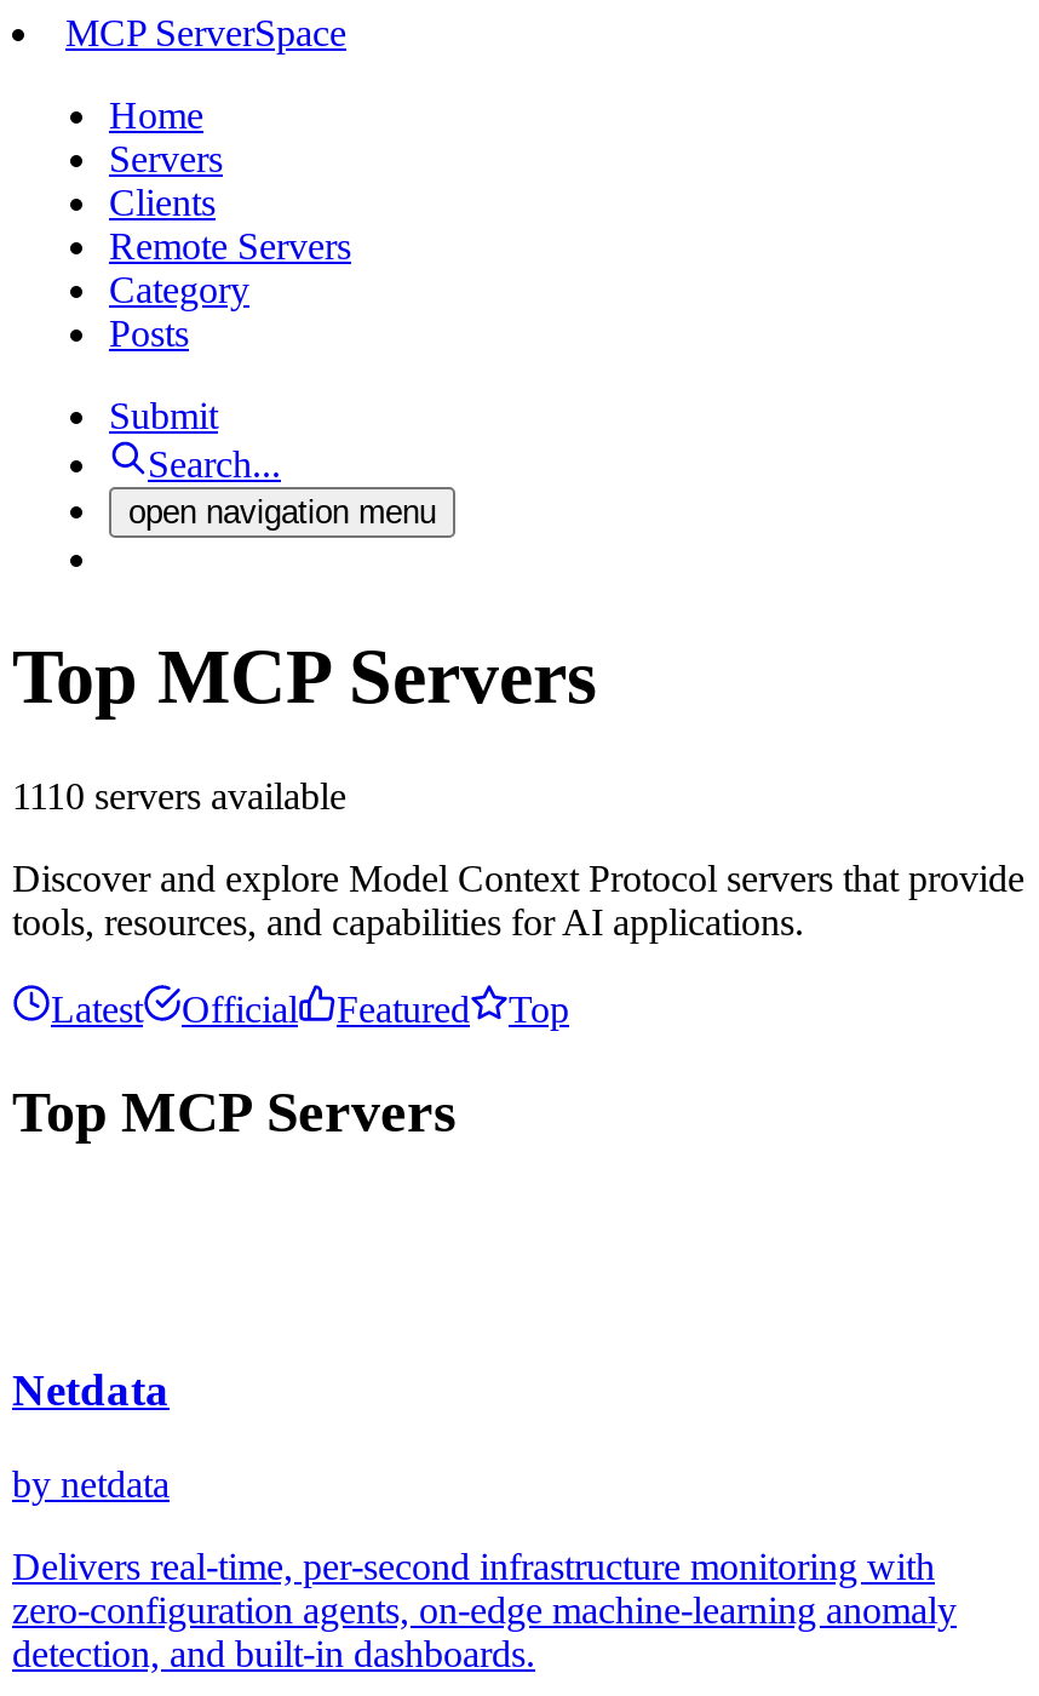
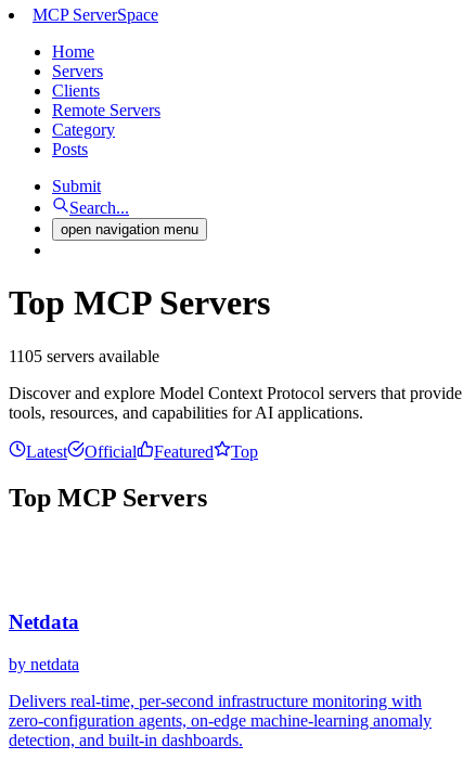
- 1110 servers available
+ 1105 servers available
